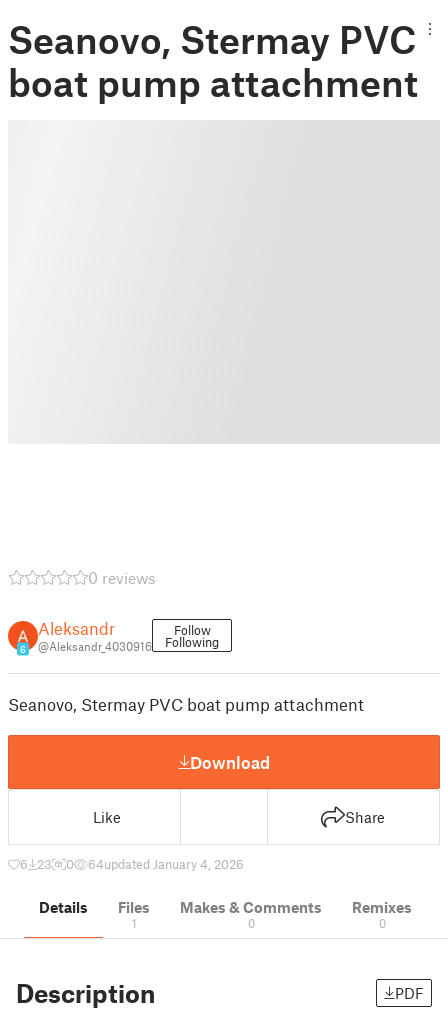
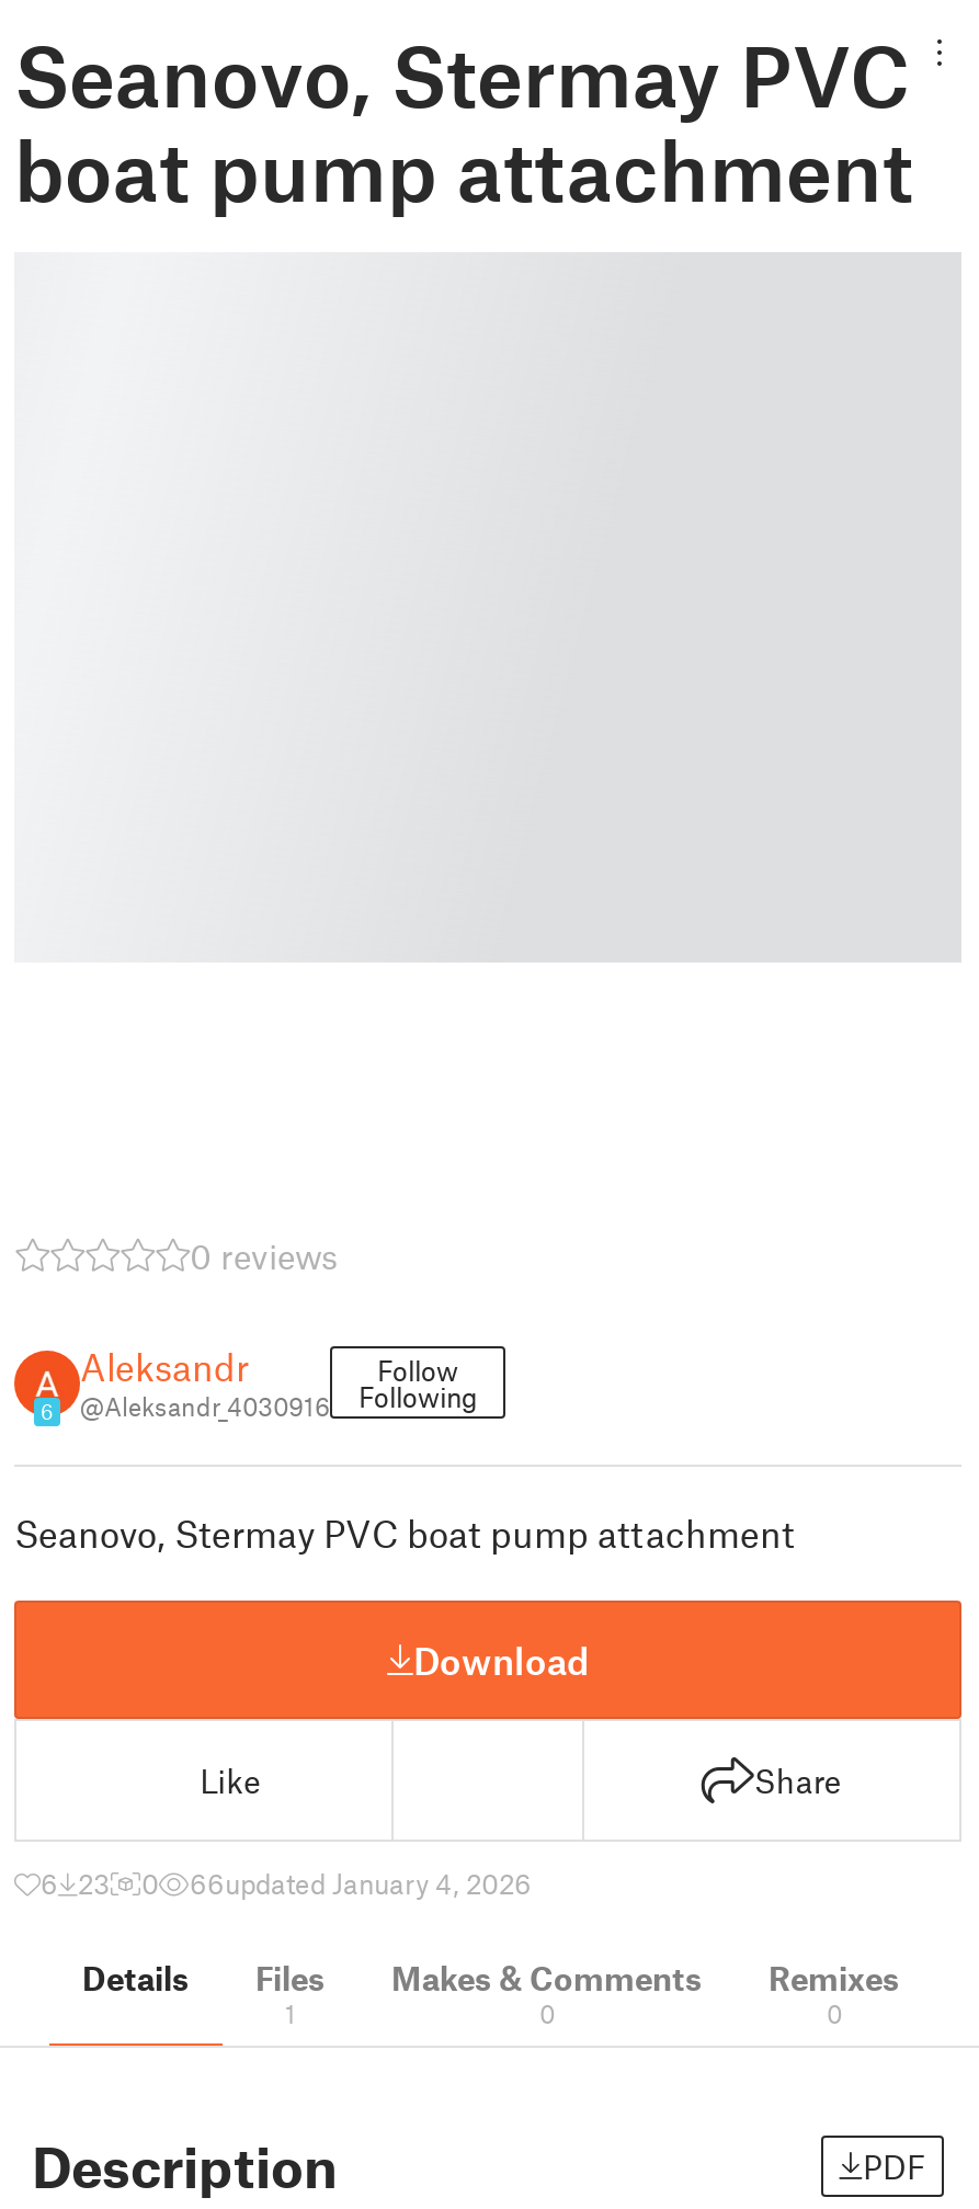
- 64updated January 4, 2026
+ 66updated January 4, 2026
